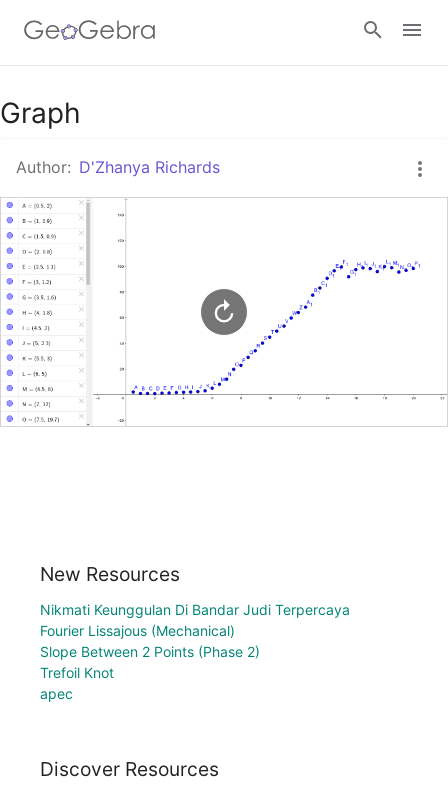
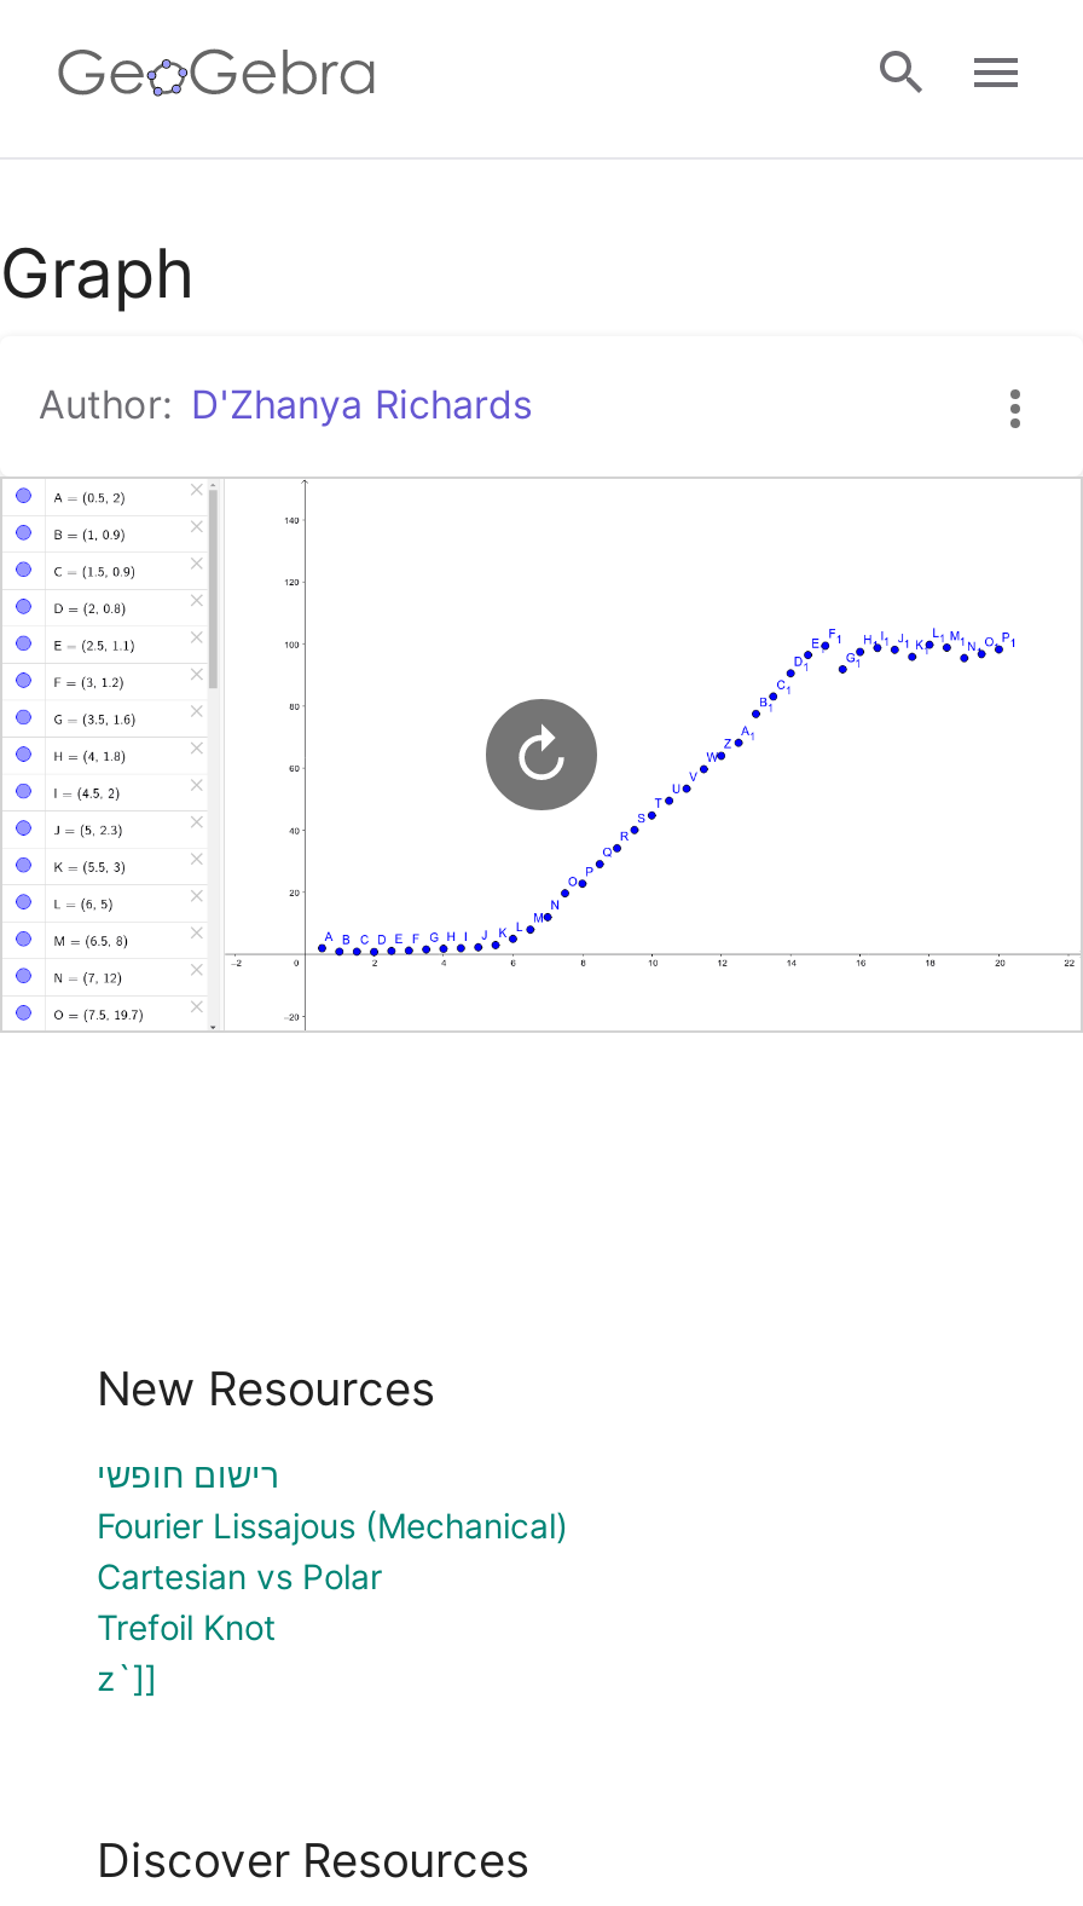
- Nikmati Keunggulan Di Bandar Judi Terpercaya
+ רישום חופשי

- Slope Between 2 Points (Phase 2)
+ Cartesian vs Polar

- apec
+ z`]]
